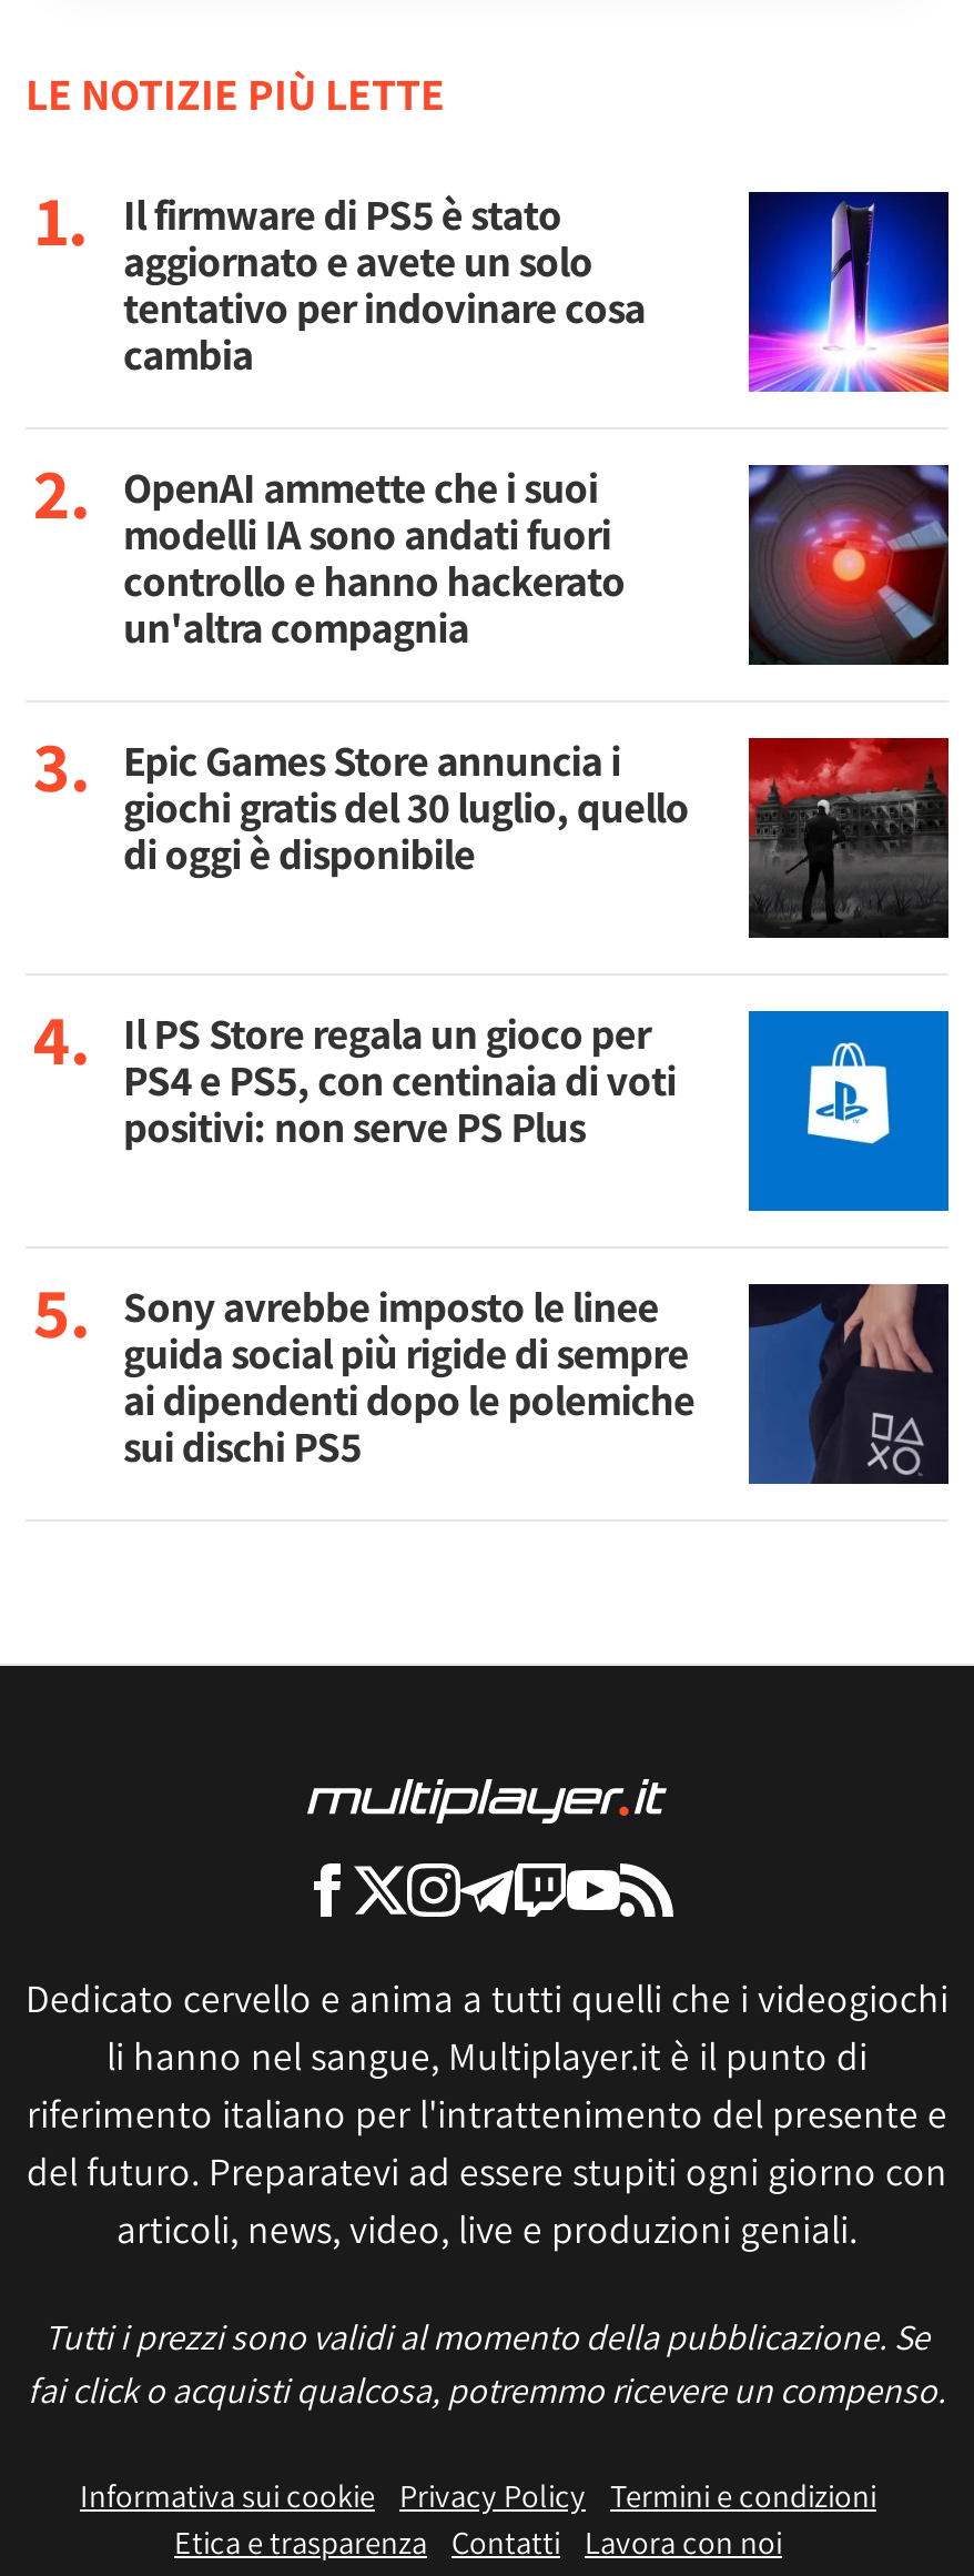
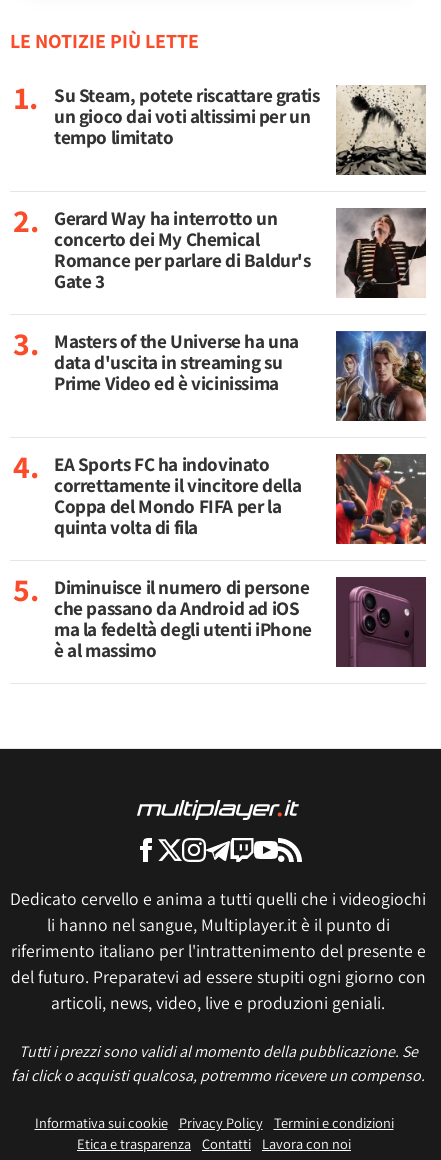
- Il firmware di PS5 è stato
- aggiornato e avete un solo
- tentativo per indovinare cosa
- cambia
+ Su Steam, potete riscattare gratis
+ un gioco dai voti altissimi per un
+ tempo limitato

- [image]
+ [image]

- OpenAI ammette che i suoi
- modelli IA sono andati fuori
- controllo e hanno hackerato
- un'altra compagnia
+ Gerard Way ha interrotto un
+ concerto dei My Chemical
+ Romance per parlare di Baldur's
+ Gate 3

- [image]
+ [image]

- [image]
- Epic Games Store annuncia i
- giochi gratis del 30 luglio, quello
- di oggi è disponibile
+ [image]
+ Masters of the Universe ha una
+ data d'uscita in streaming su
+ Prime Video ed è vicinissima

- [image]
- Il PS Store regala un gioco per
- PS4 e PS5, con centinaia di voti
- positivi: non serve PS Plus
+ [image]
+ EA Sports FC ha indovinato
+ correttamente il vincitore della
+ Coppa del Mondo FIFA per la
+ quinta volta di fila

- [image]
- Sony avrebbe imposto le linee
- guida social più rigide di sempre
- ai dipendenti dopo le polemiche
- sui dischi PS5
+ [image]
+ Diminuisce il numero di persone
+ che passano da Android ad iOS
+ ma la fedeltà degli utenti iPhone
+ è al massimo
